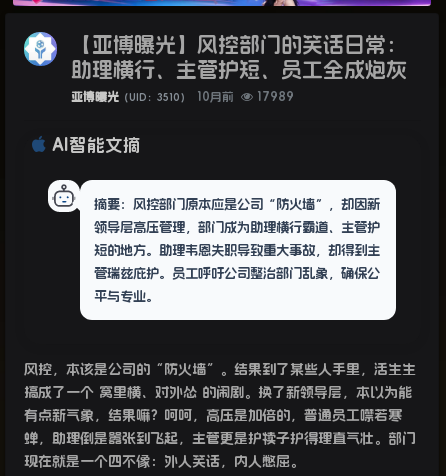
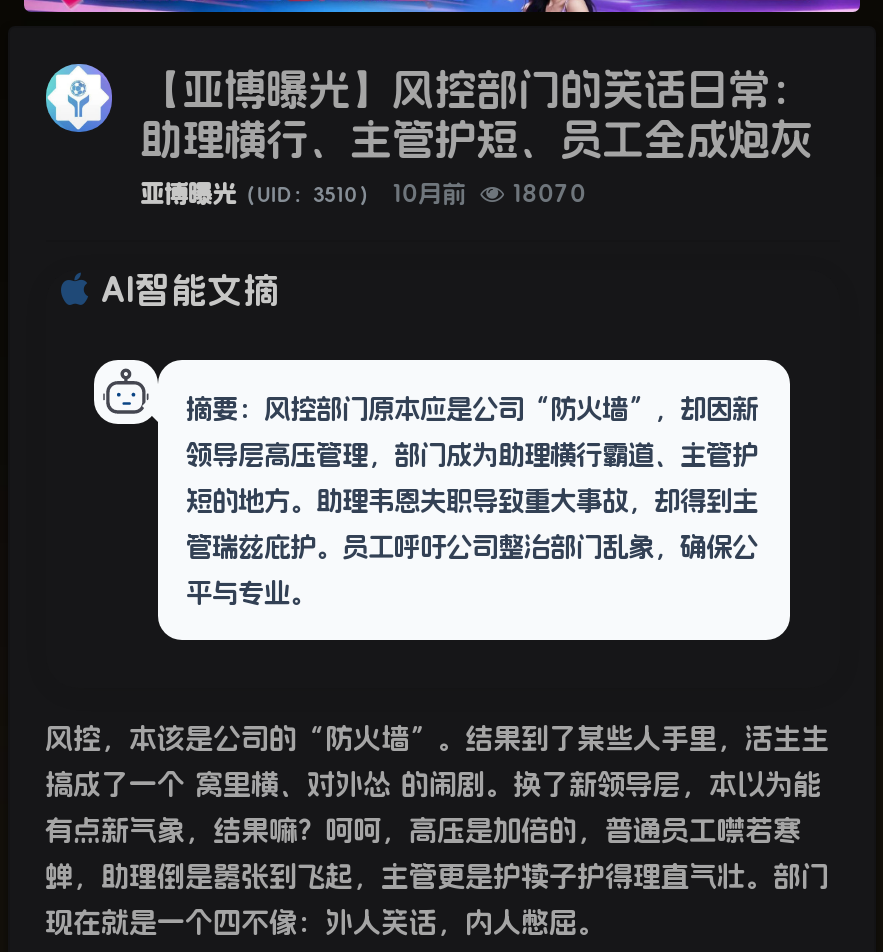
- 亚博曝光（UID：3510） 10月前 17989
+ 亚博曝光（UID：3510） 10月前 18070
